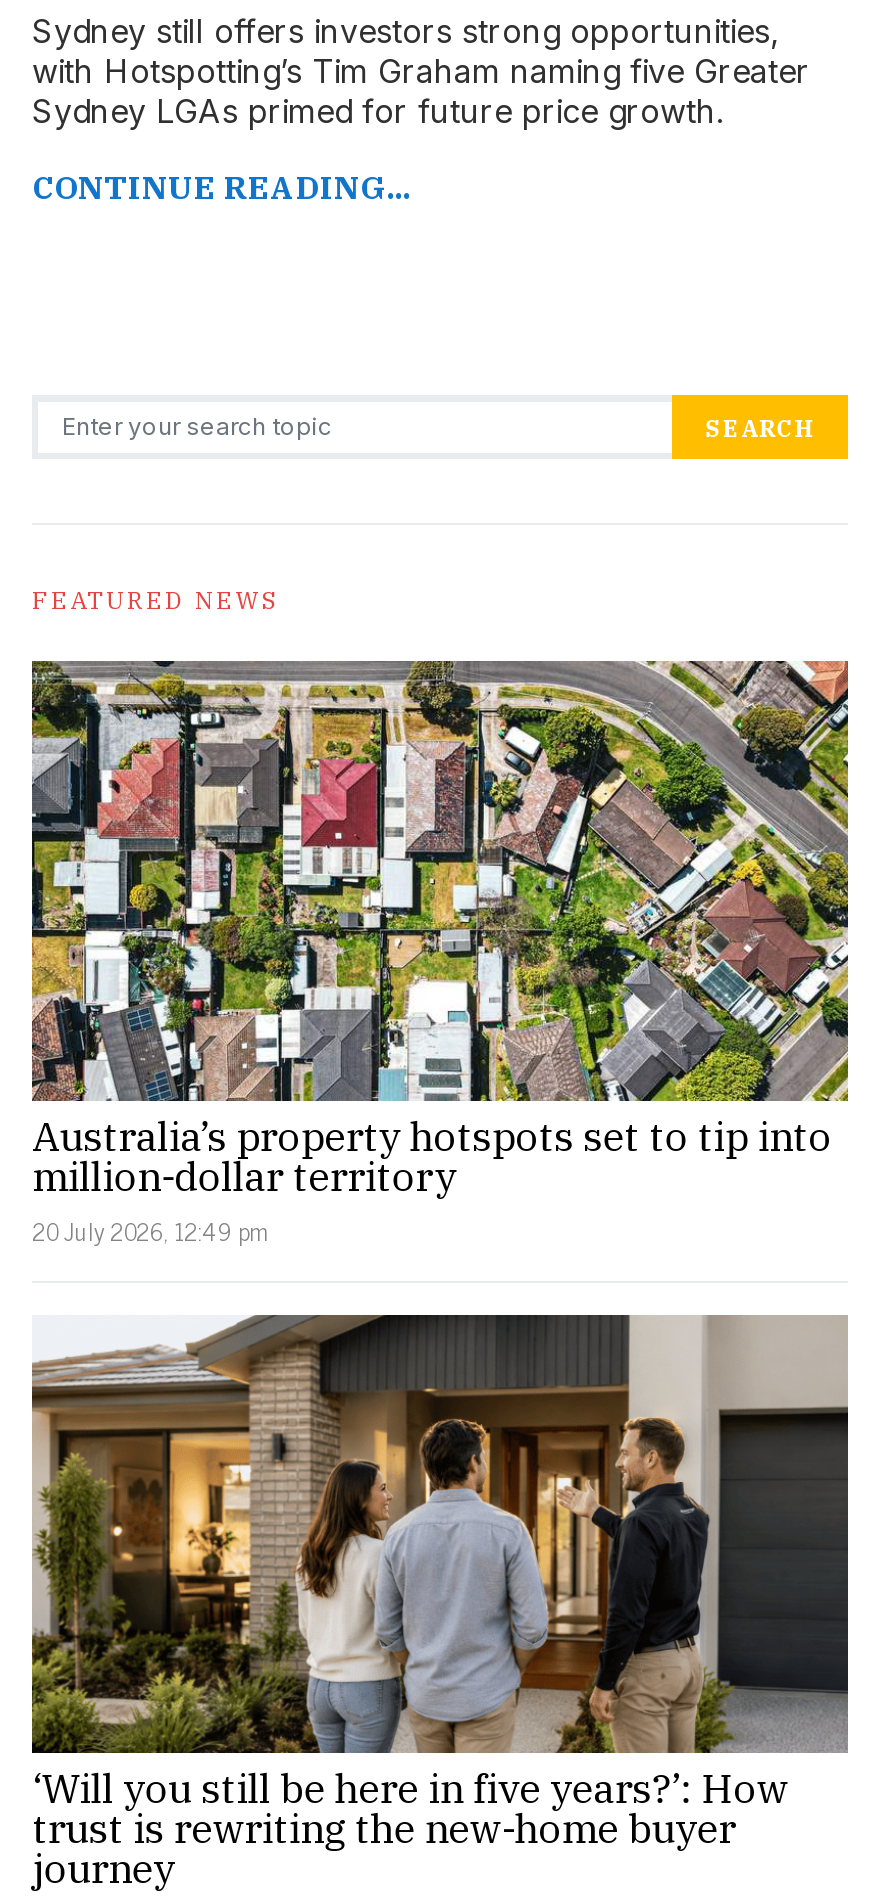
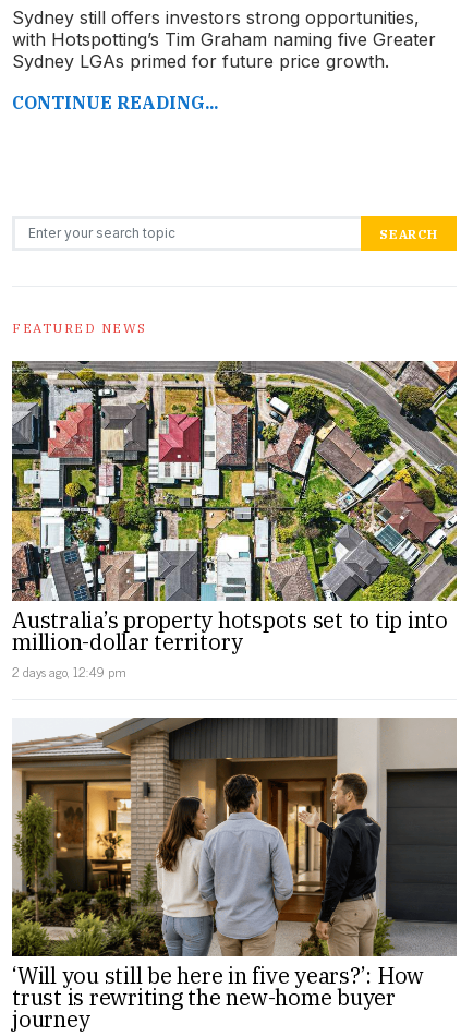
- 20 July 2026, 12:49 pm
+ 2 days ago, 12:49 pm
